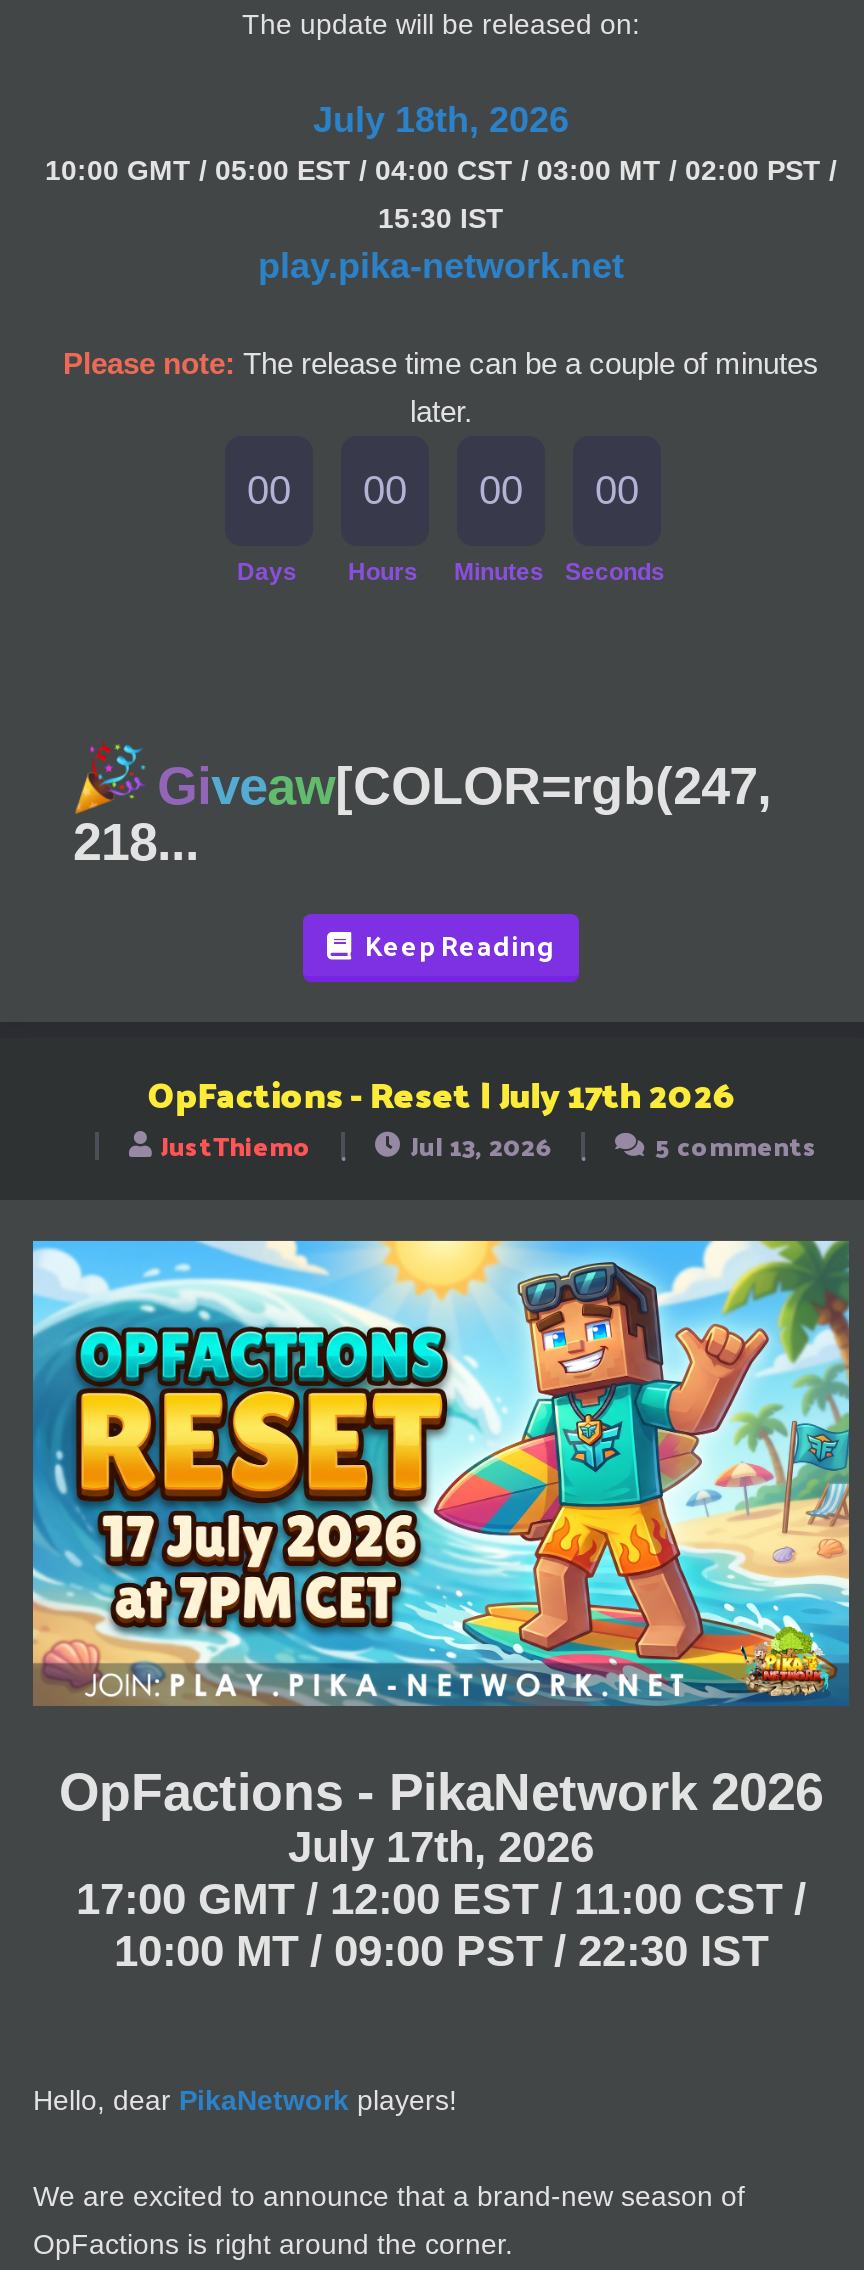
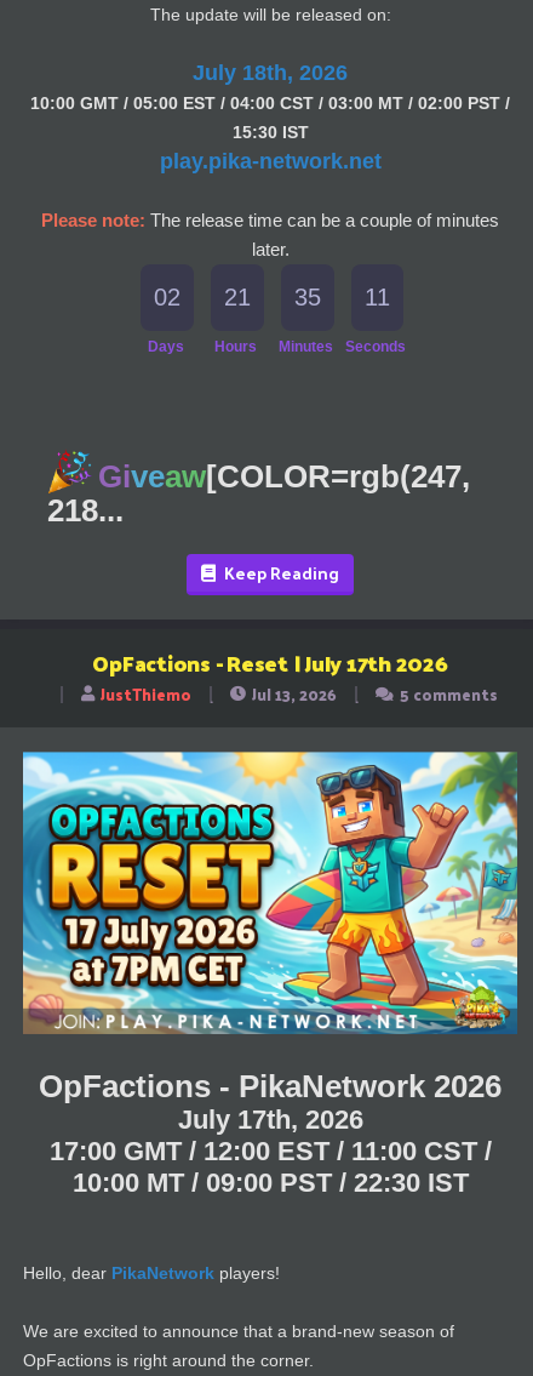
- 00
+ 02

- 00
+ 21

- 00
+ 35

- 00
+ 11
